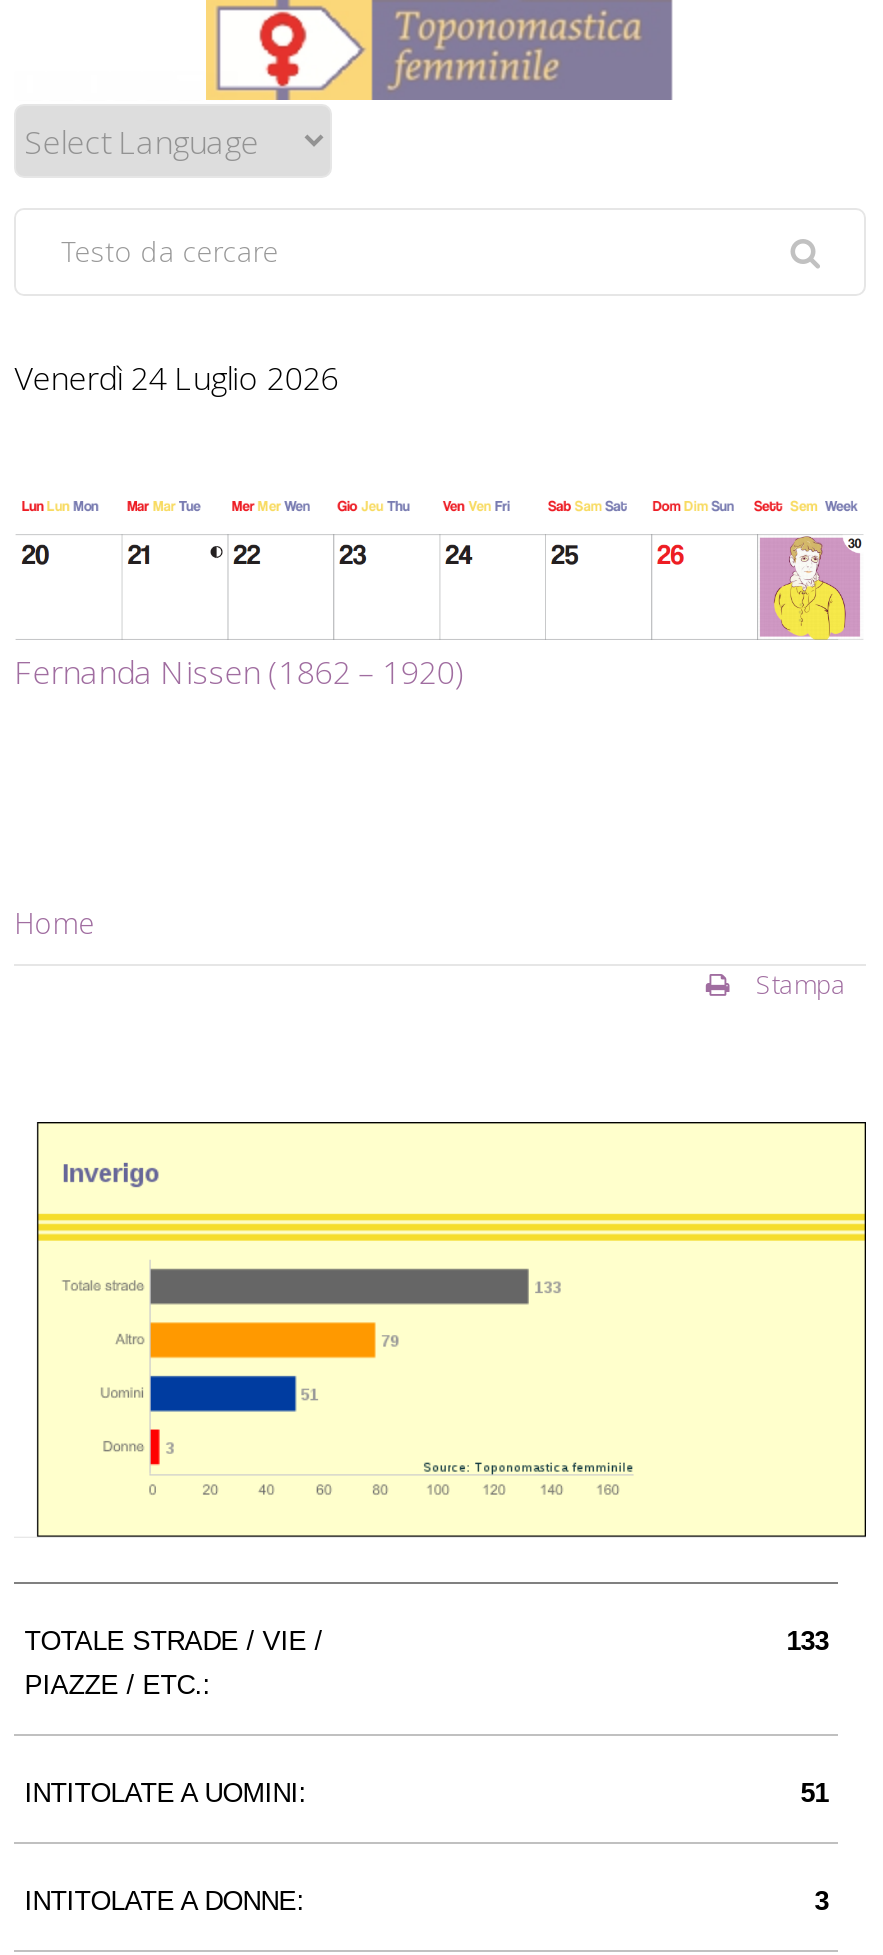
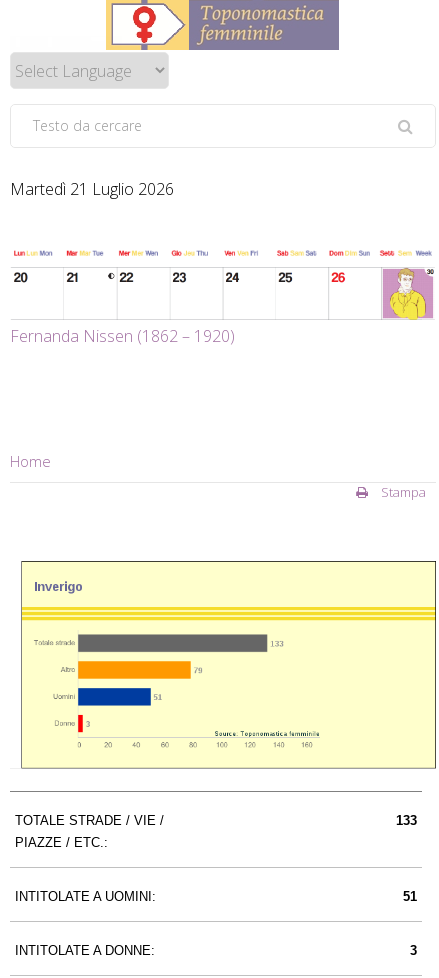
- Venerdì 24 Luglio 2026
+ Martedì 21 Luglio 2026
